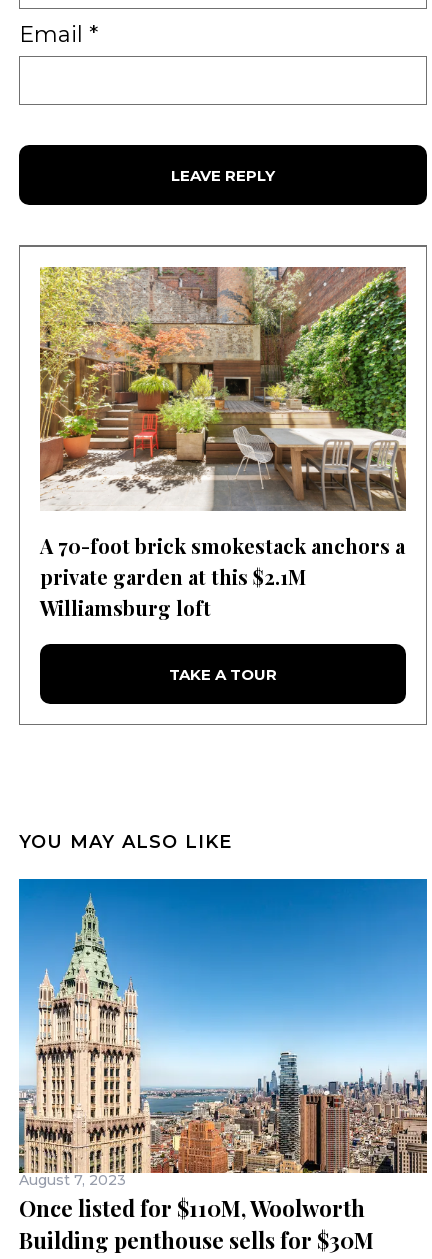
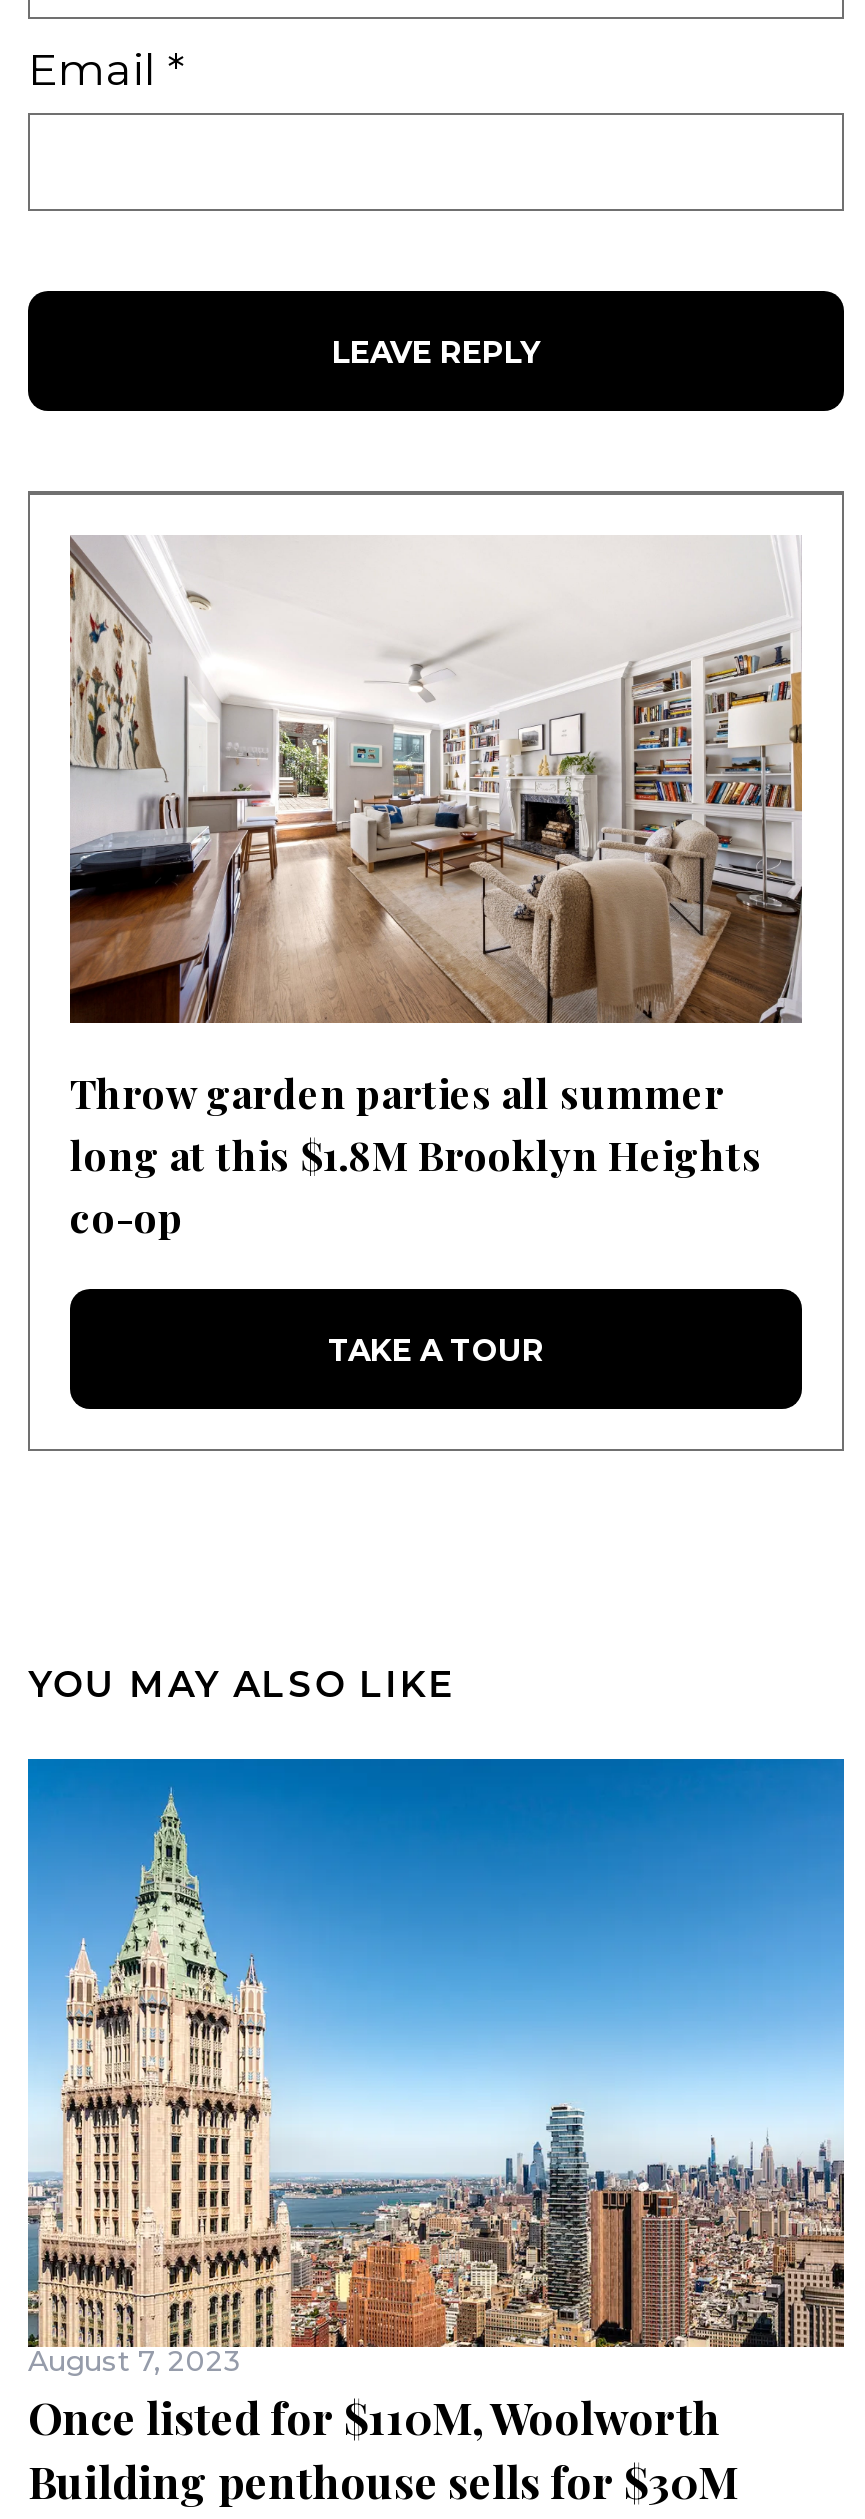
- [image]
- A 70-foot brick smokestack anchors a
- private garden at this $2.1M
- Williamsburg loft
+ [image]
+ Throw garden parties all summer
+ long at this $1.8M Brooklyn Heights
+ co-op
